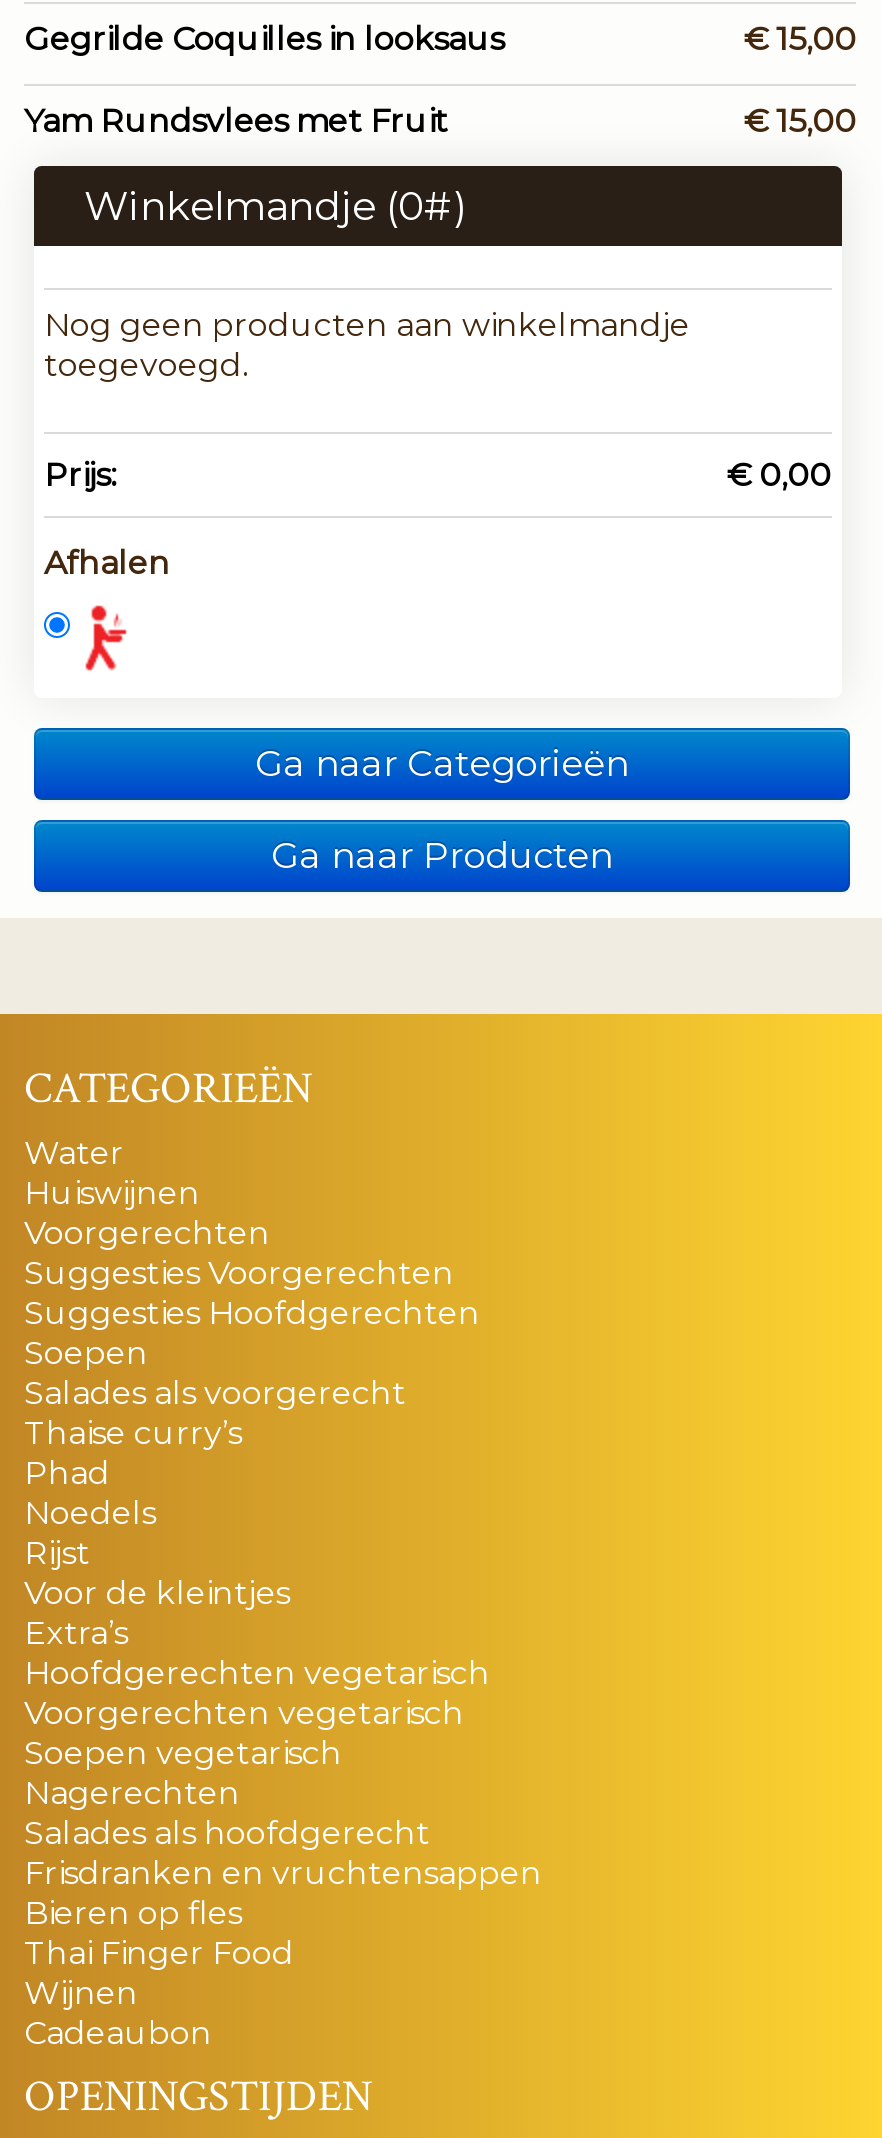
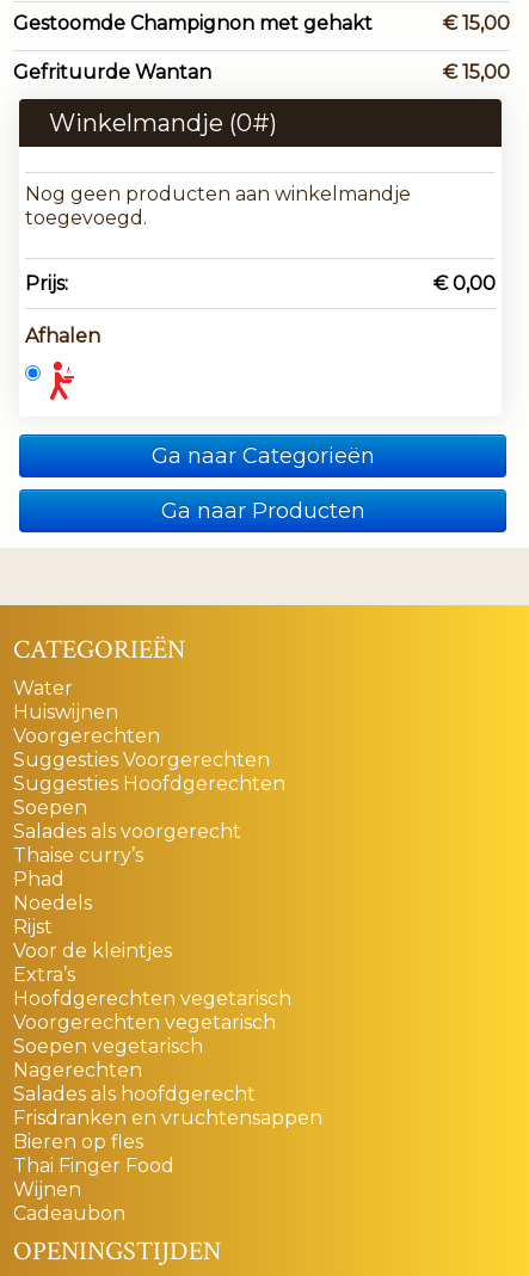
- Gegrilde Coquilles in looksaus
+ Gestoomde Champignon met gehakt

- Yam Rundsvlees met Fruit
+ Gefrituurde Wantan
